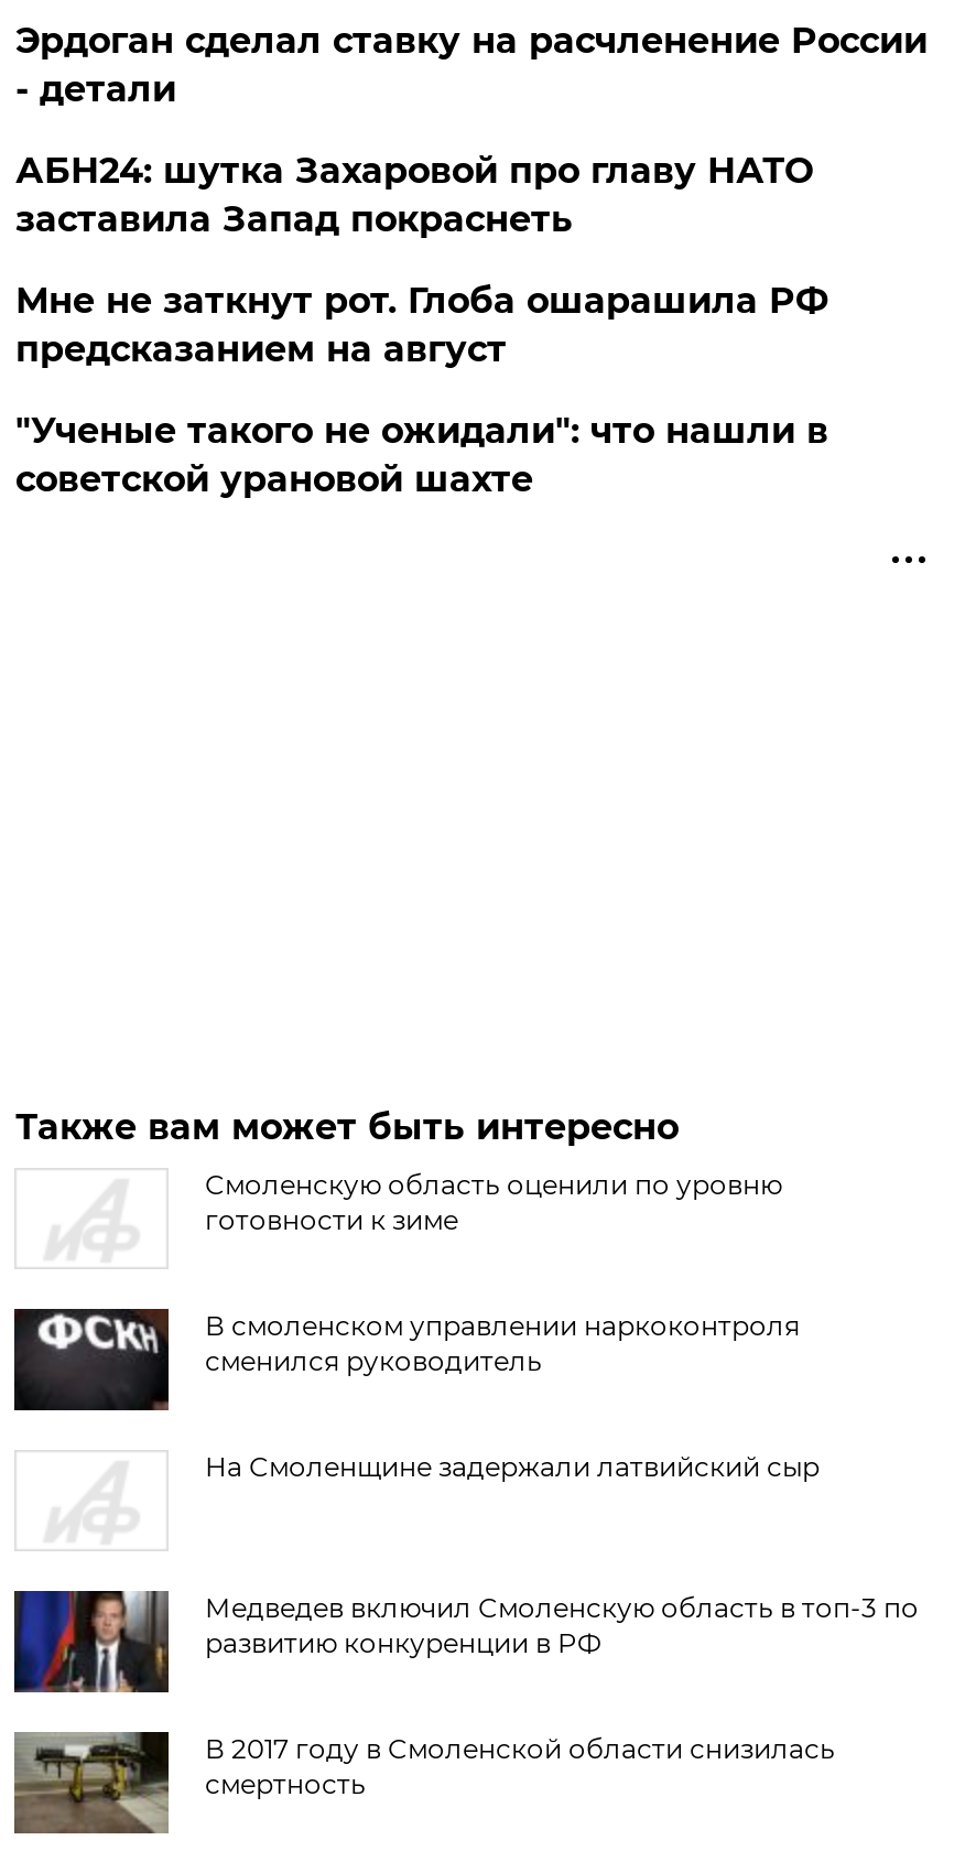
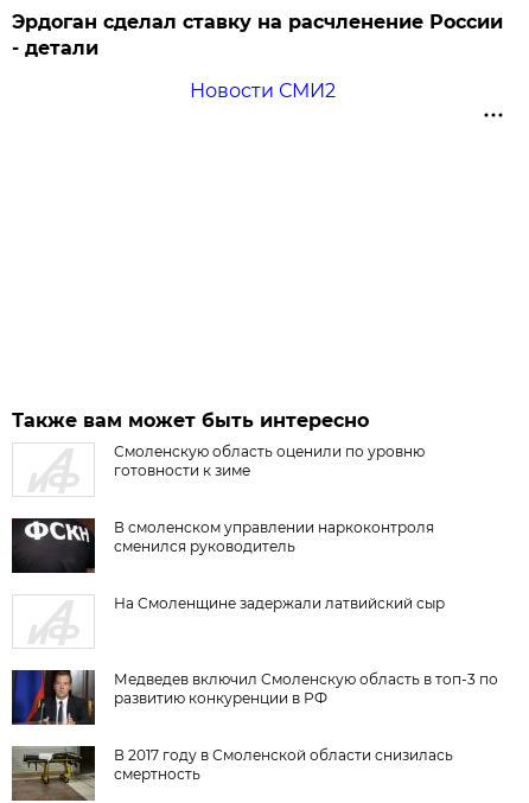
- АБН24: шутка Захаровой про главу НАТО
- заставила Запад покраснеть
- Мне не заткнут рот. Глоба ошарашила РФ
- предсказанием на август
- "Ученые такого не ожидали": что нашли в
- советской урановой шахте
+ Новости СМИ2
